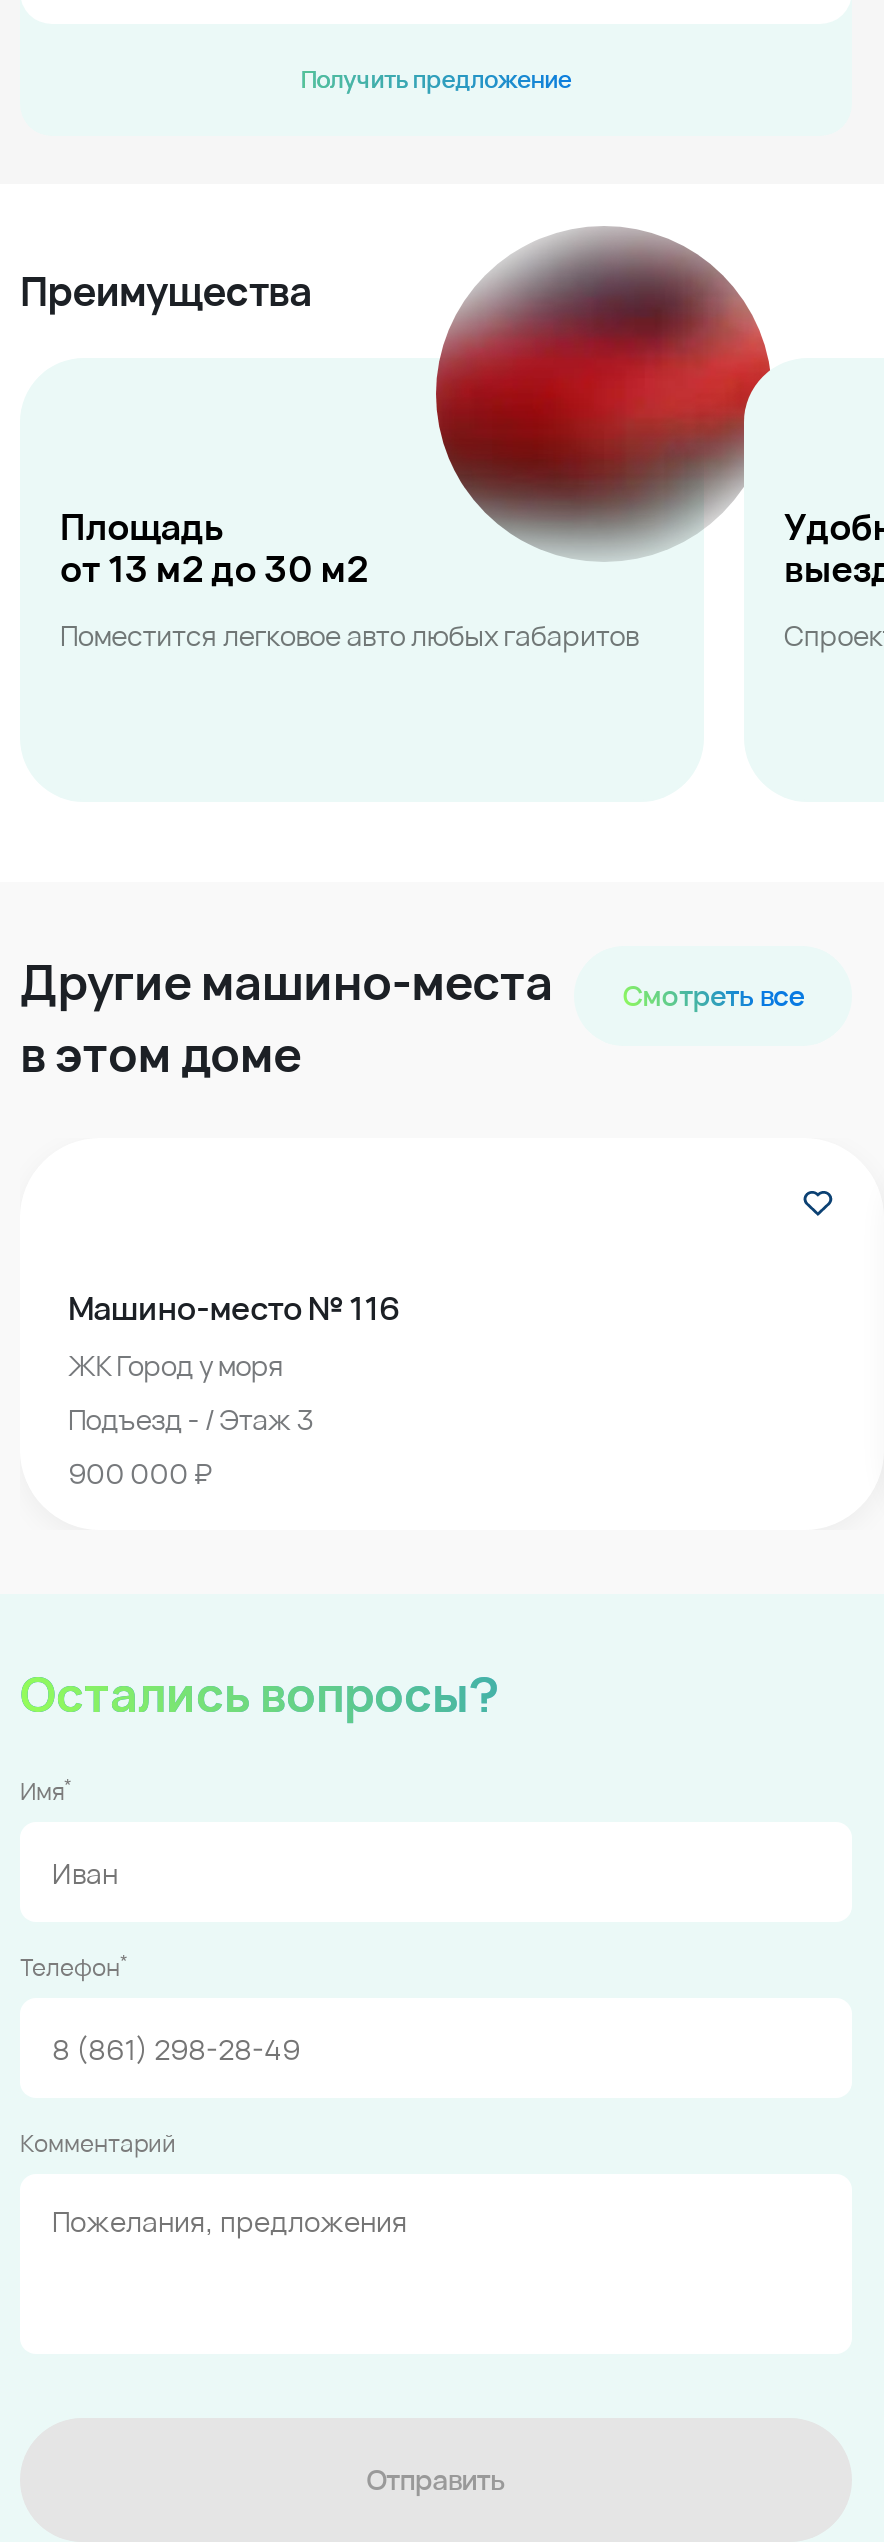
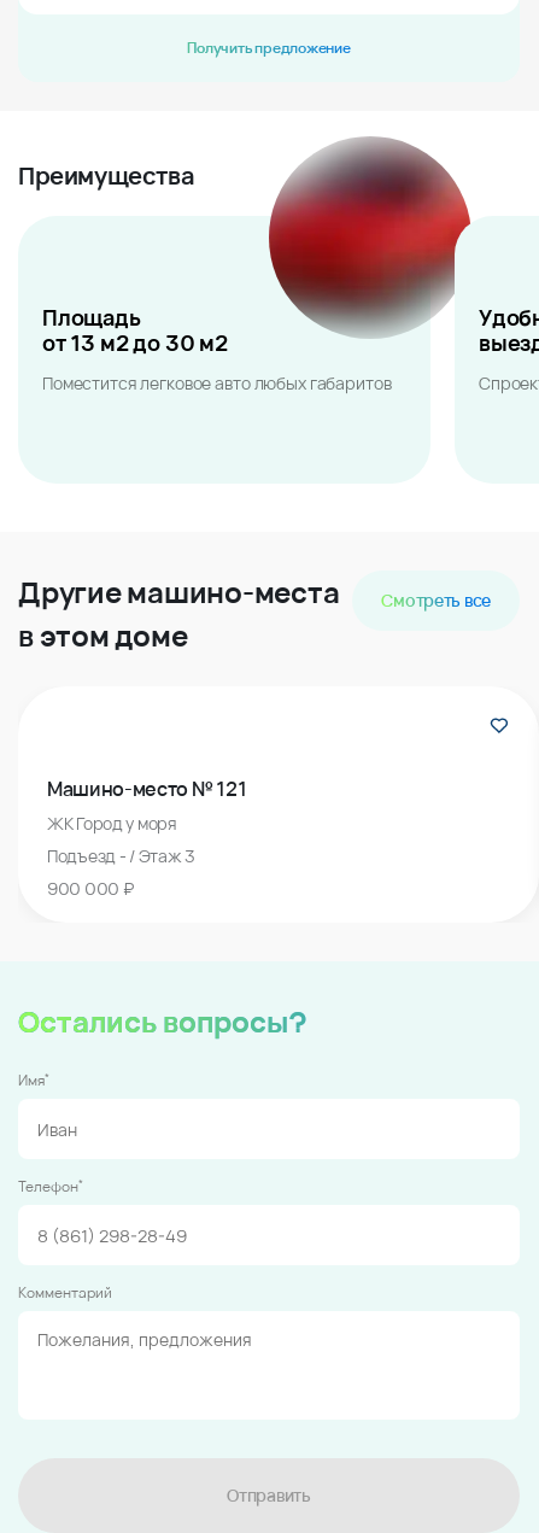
- Машино-место № 116
+ Машино-место № 121
